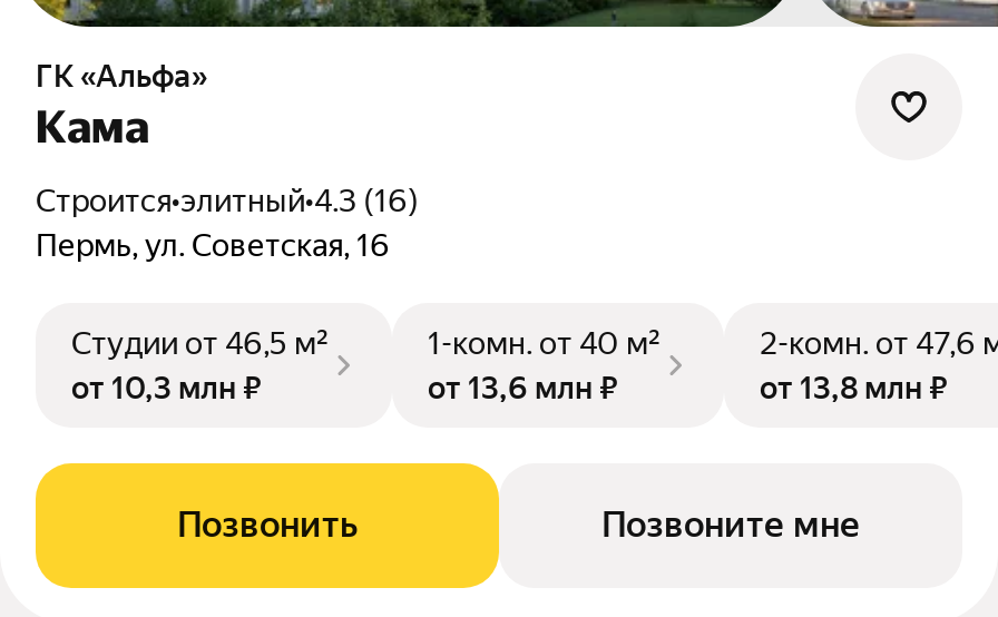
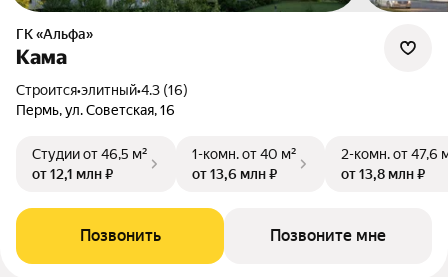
- от 10,3 млн ₽
+ от 12,1 млн ₽
